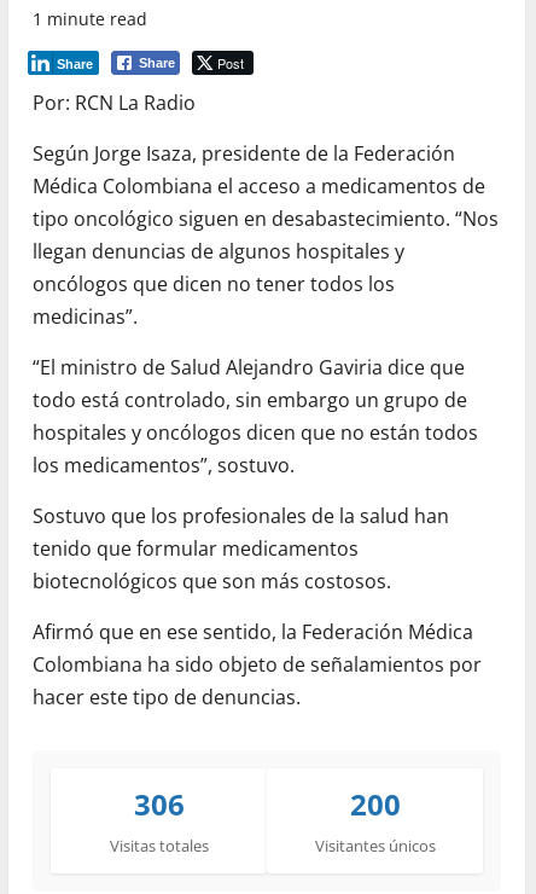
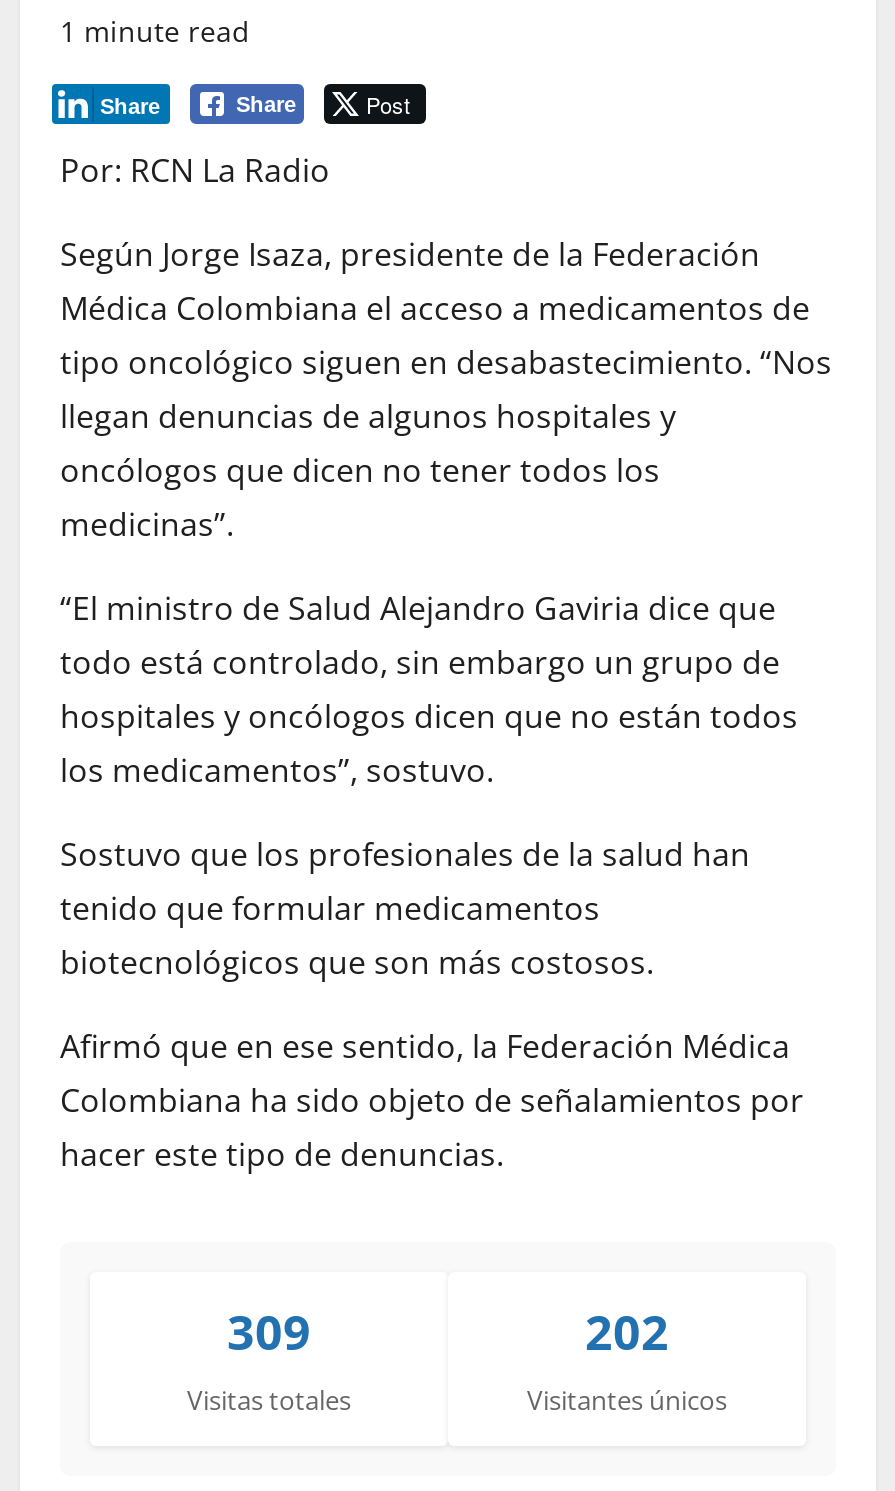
- 306
+ 309

- 200
+ 202
